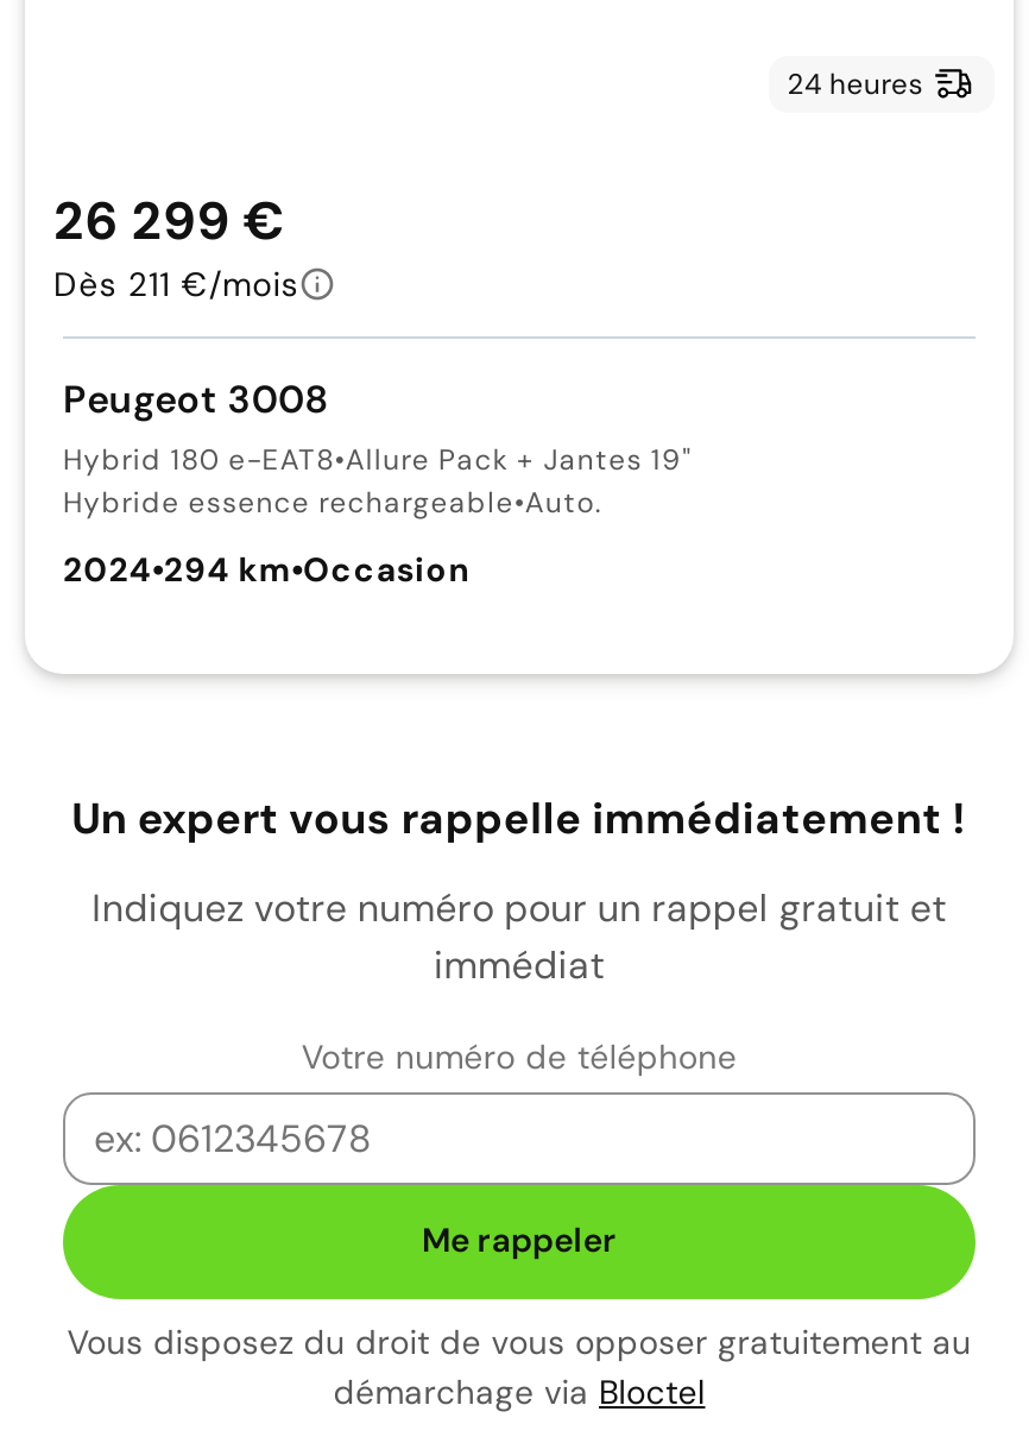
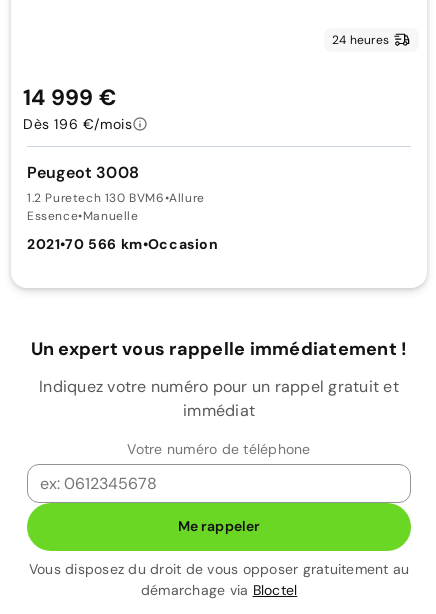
- 26 299 €
- Dès 211 €/mois
+ 14 999 €
+ Dès 196 €/mois

- Hybrid 180 e-EAT8•Allure Pack + Jantes 19"
- Hybride essence rechargeable•Auto.
+ 1.2 Puretech 130 BVM6•Allure
+ Essence•Manuelle

- 2024•294 km•Occasion
+ 2021•70 566 km•Occasion
